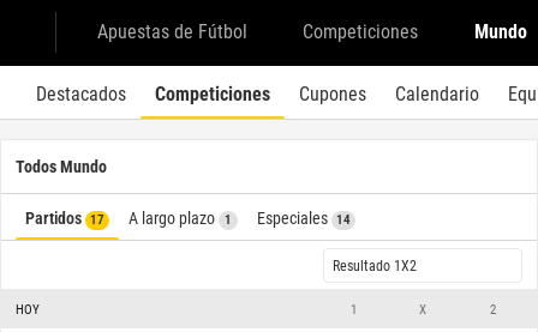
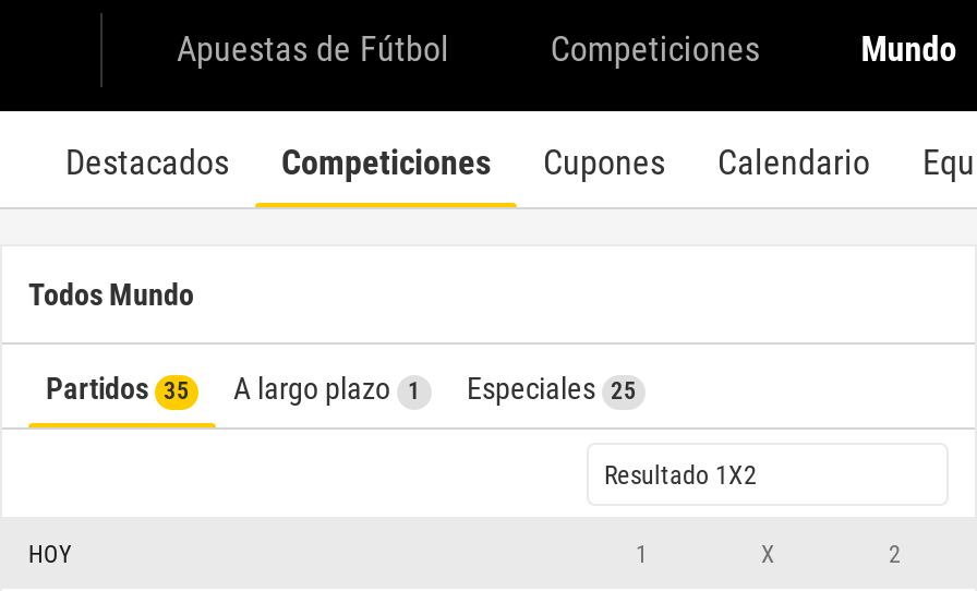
- Partidos 17
+ Partidos 35

- Especiales 14
+ Especiales 25
